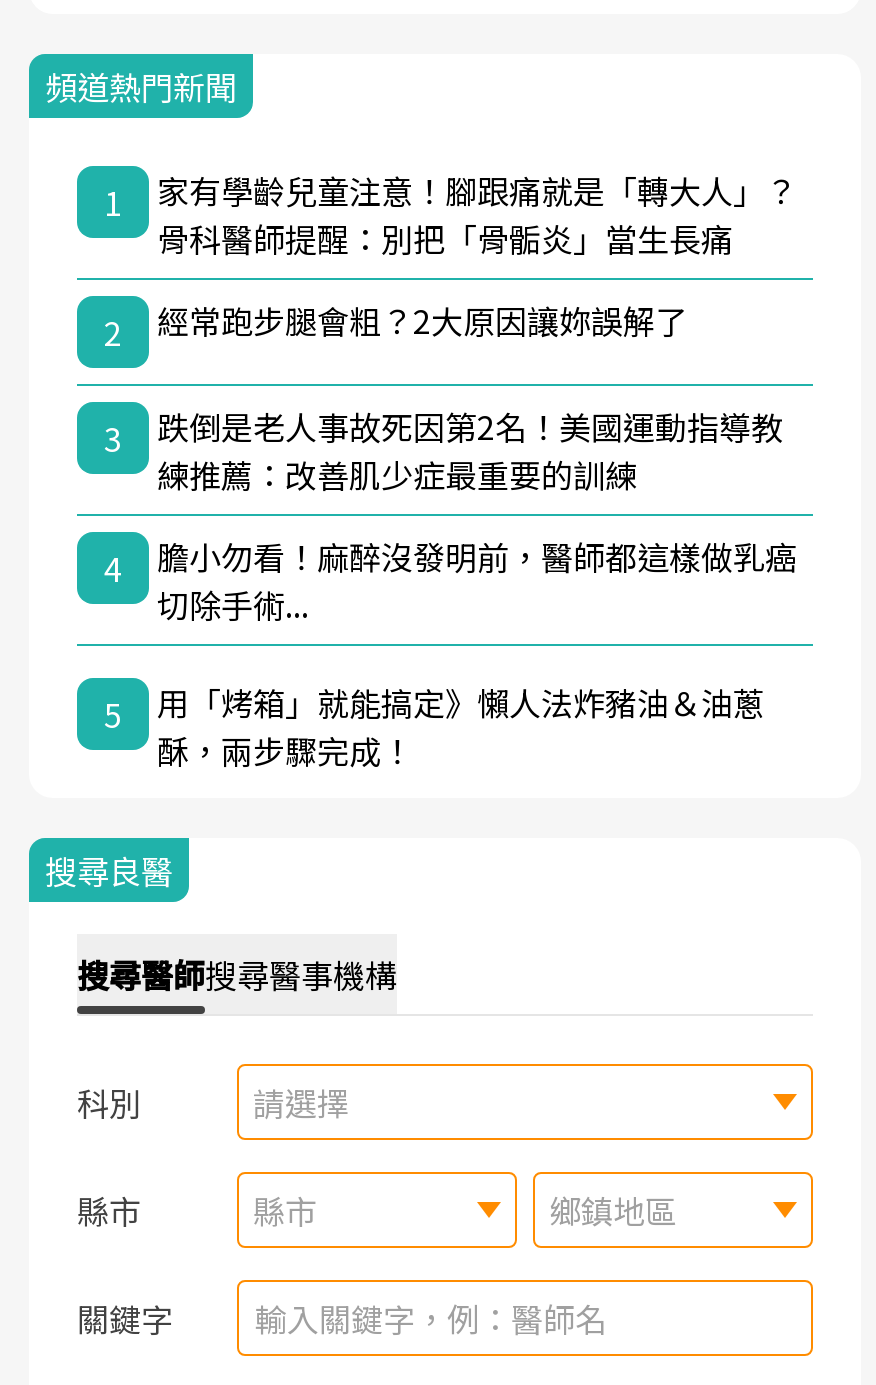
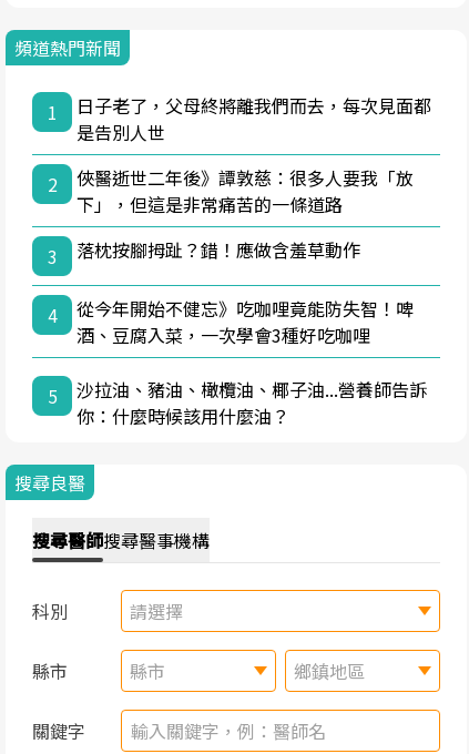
- 家有學齡兒童注意！腳跟痛就是「轉大人」？
- 骨科醫師提醒：別把「骨骺炎」當生長痛
+ 日子老了，父母終將離我們而去，每次見面都
+ 是告別人世

- 經常跑步腿會粗？2大原因讓妳誤解了
+ 俠醫逝世二年後》譚敦慈：很多人要我「放
+ 下」，但這是非常痛苦的一條道路

- 跌倒是老人事故死因第2名！美國運動指導教
- 練推薦：改善肌少症最重要的訓練
+ 落枕按腳拇趾？錯！應做含羞草動作

- 膽小勿看！麻醉沒發明前，醫師都這樣做乳癌
- 切除手術...
+ 從今年開始不健忘》吃咖哩竟能防失智！啤
+ 酒、豆腐入菜，一次學會3種好吃咖哩

- 用「烤箱」就能搞定》懶人法炸豬油＆油蔥
- 酥，兩步驟完成！
+ 沙拉油、豬油、橄欖油、椰子油...營養師告訴
+ 你：什麼時候該用什麼油？
